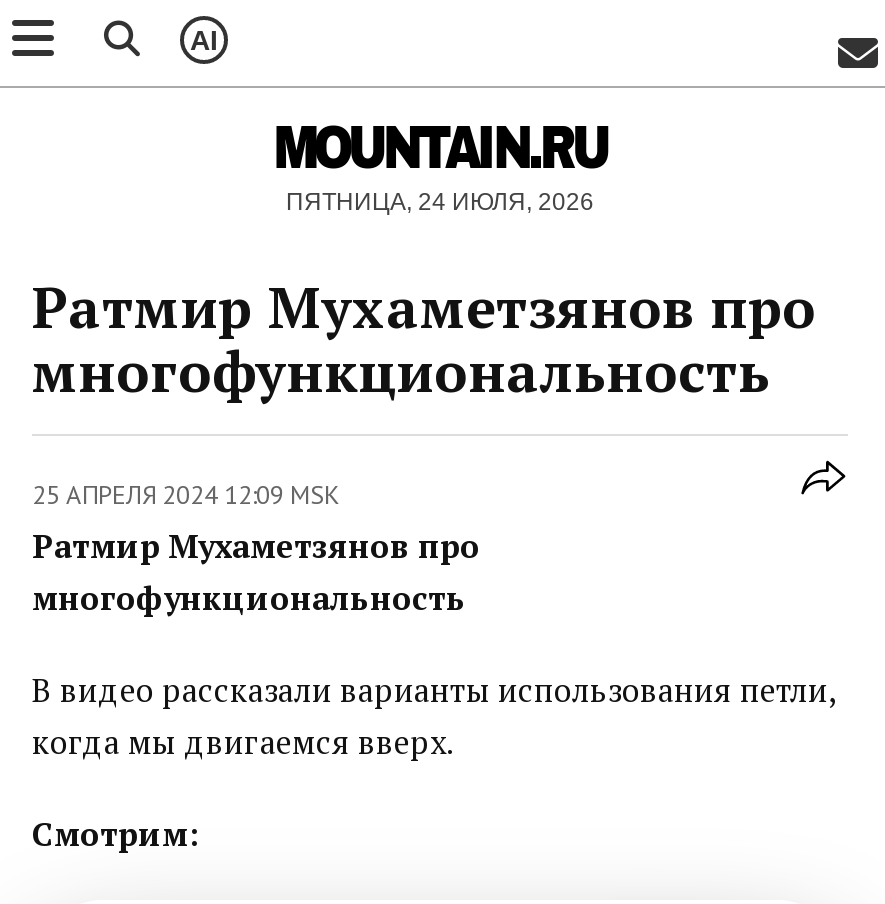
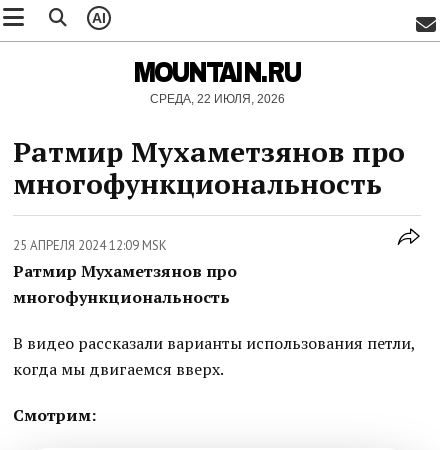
- ПЯТНИЦА, 24 ИЮЛЯ, 2026
+ СРЕДА, 22 ИЮЛЯ, 2026
